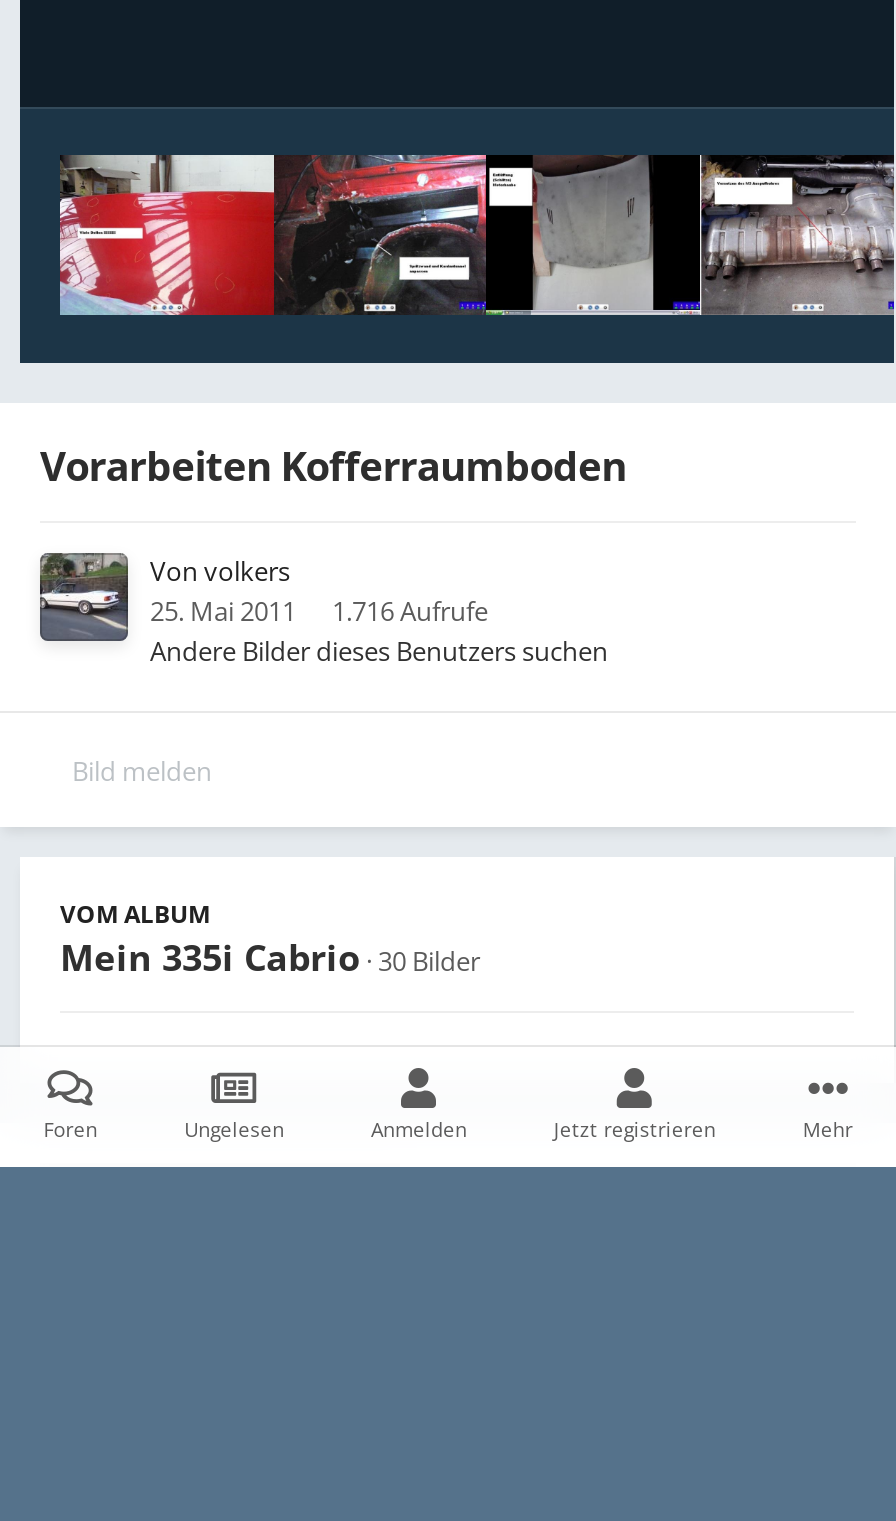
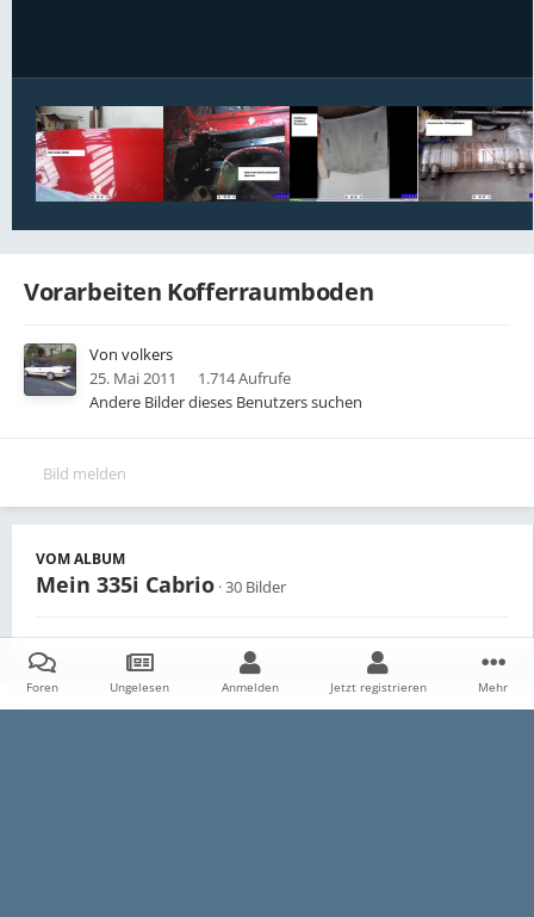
- 25. Mai 2011 1.716 Aufrufe
+ 25. Mai 2011 1.714 Aufrufe
